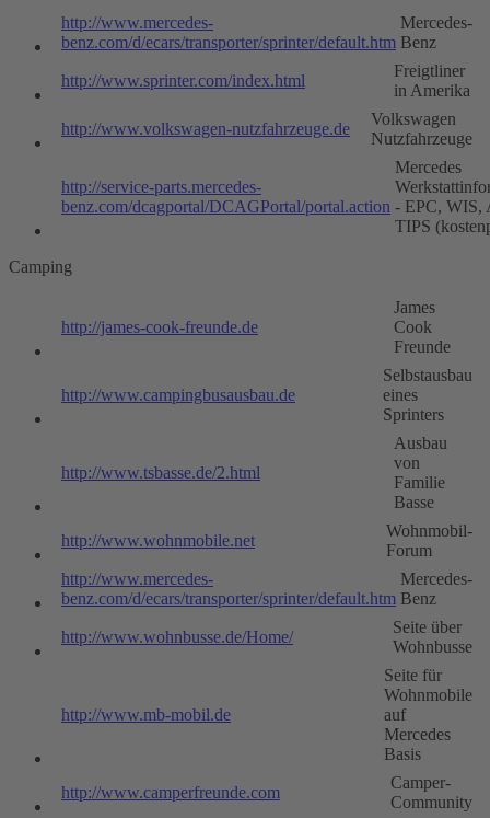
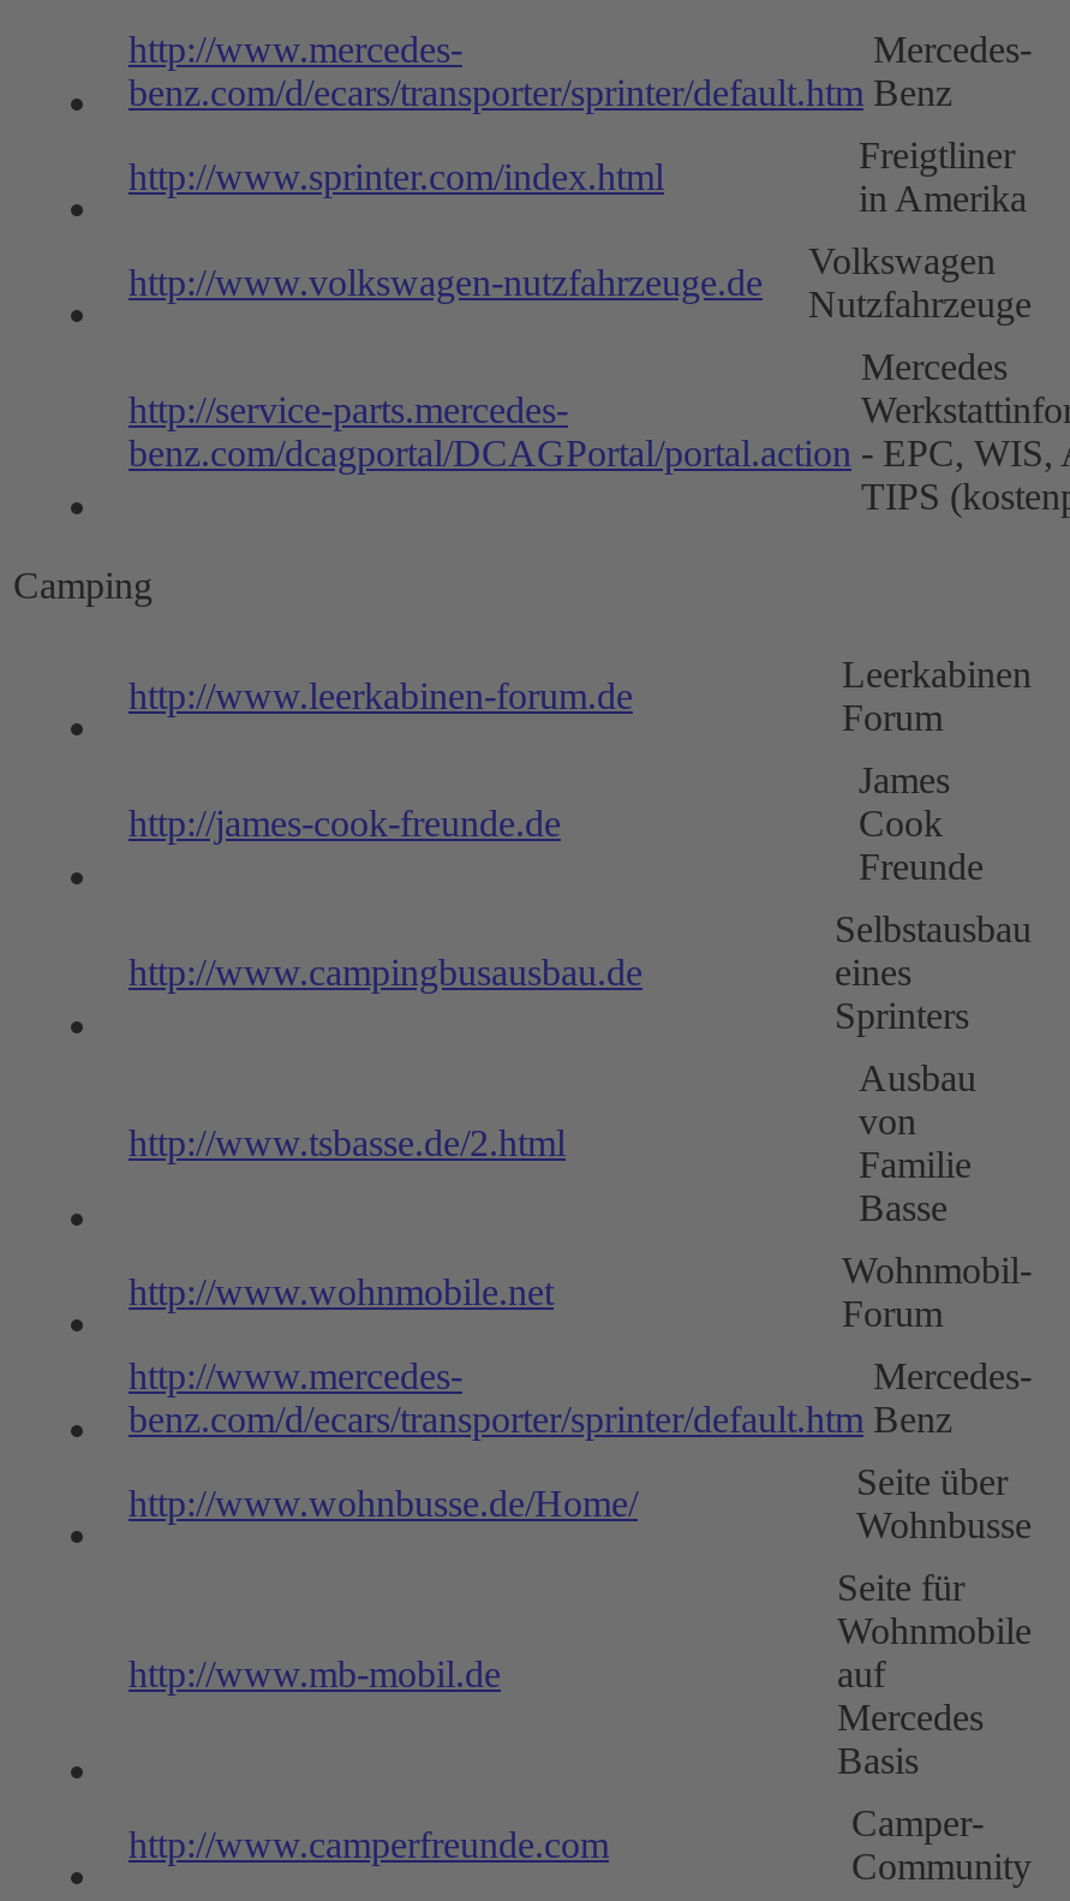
+ http://www.leerkabinen-forum.de

+ Leerkabinen
+ Forum
